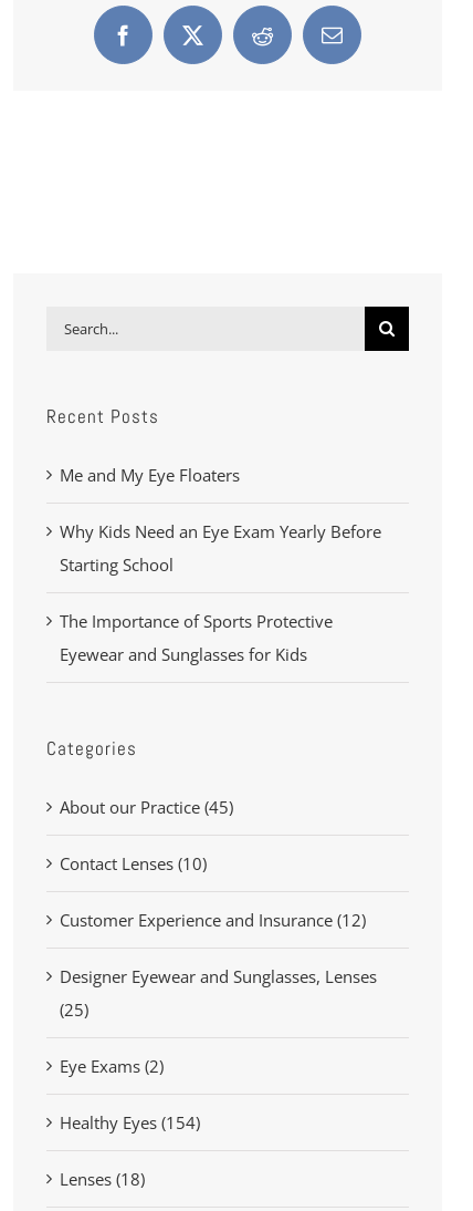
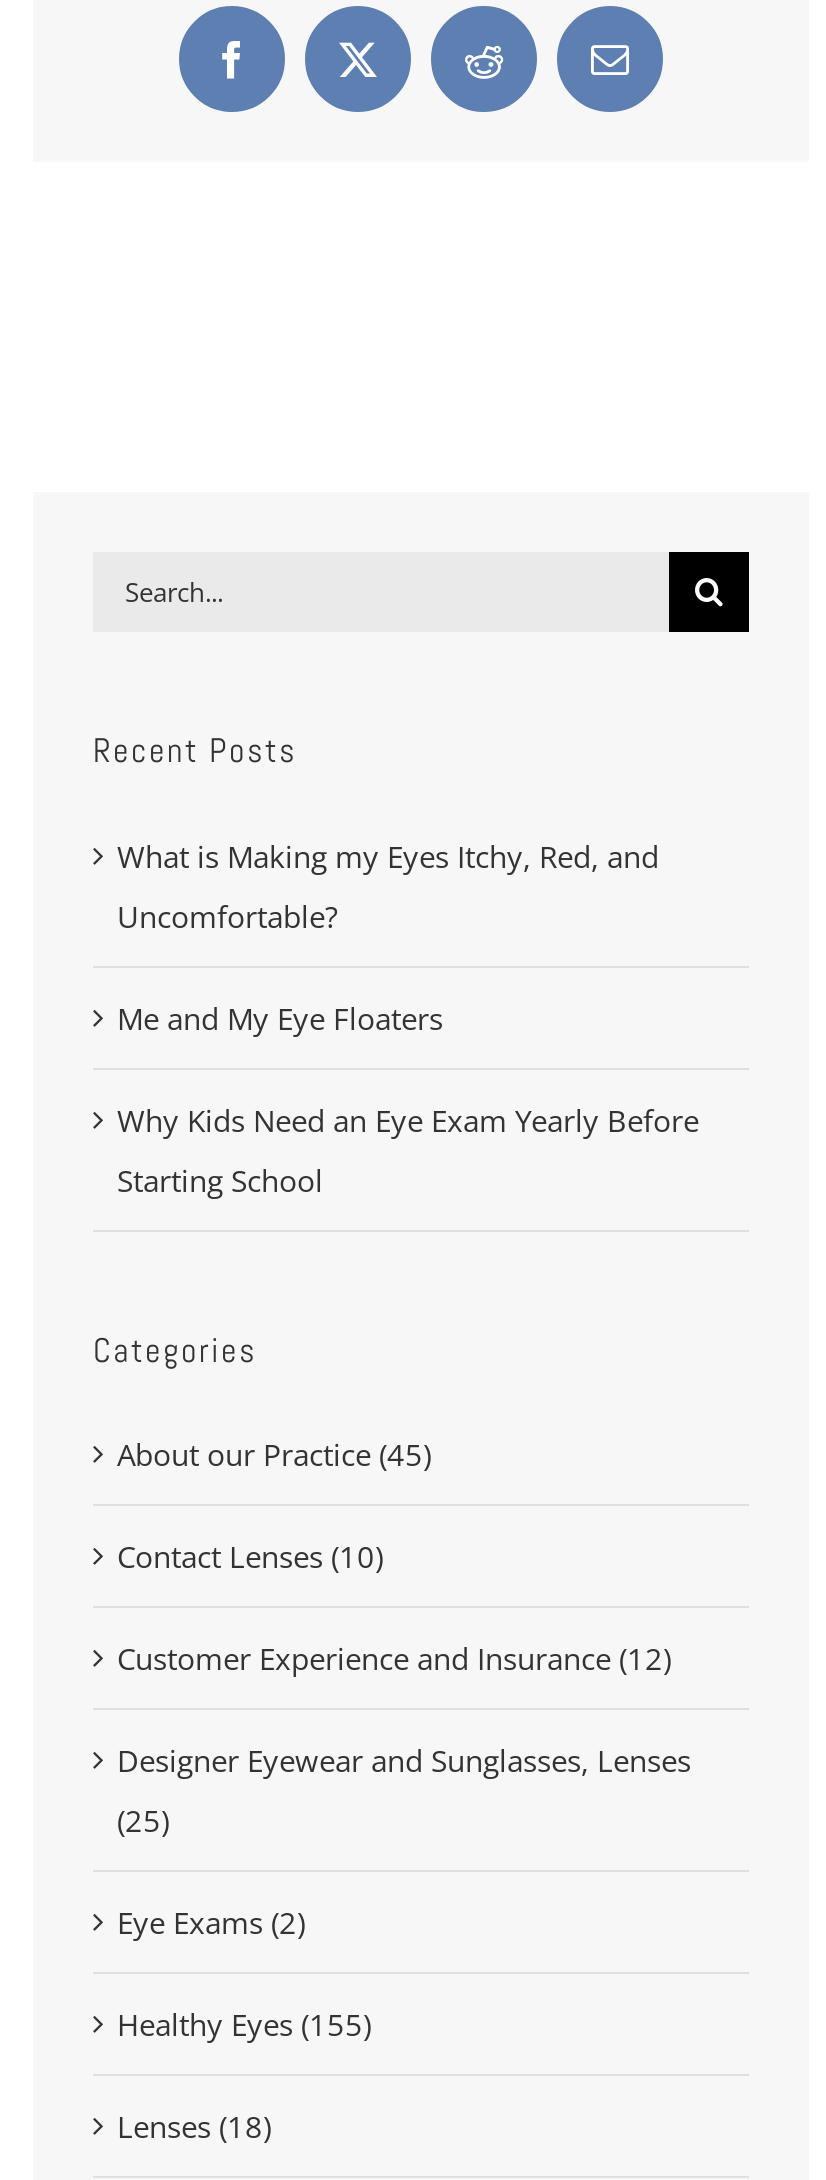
+ What is Making my Eyes Itchy, Red, and
+ Uncomfortable?

moved down: Me and My Eye Floaters | Why Kids Need an Eye Exam Yearly Before | Starting School

- The Importance of Sports Protective
- Eyewear and Sunglasses for Kids

- Healthy Eyes (154)
+ Healthy Eyes (155)
